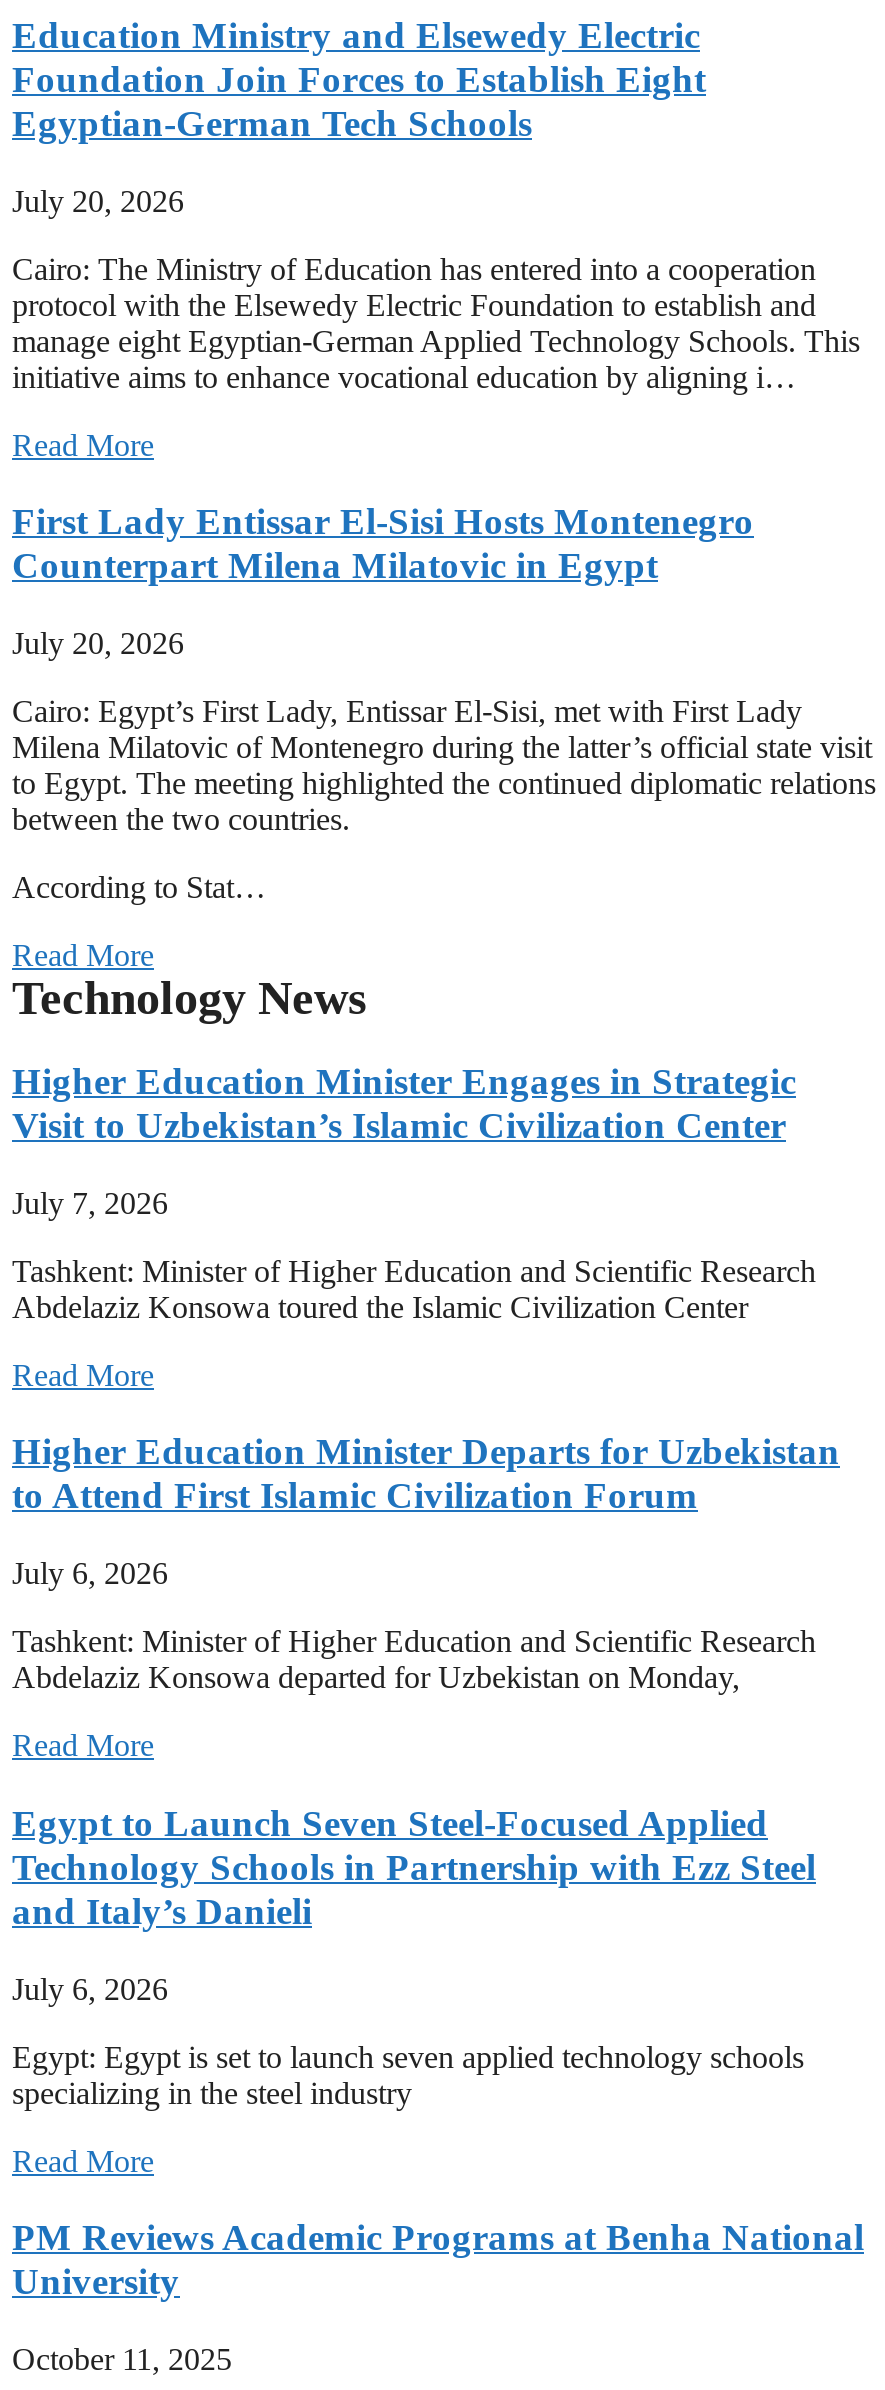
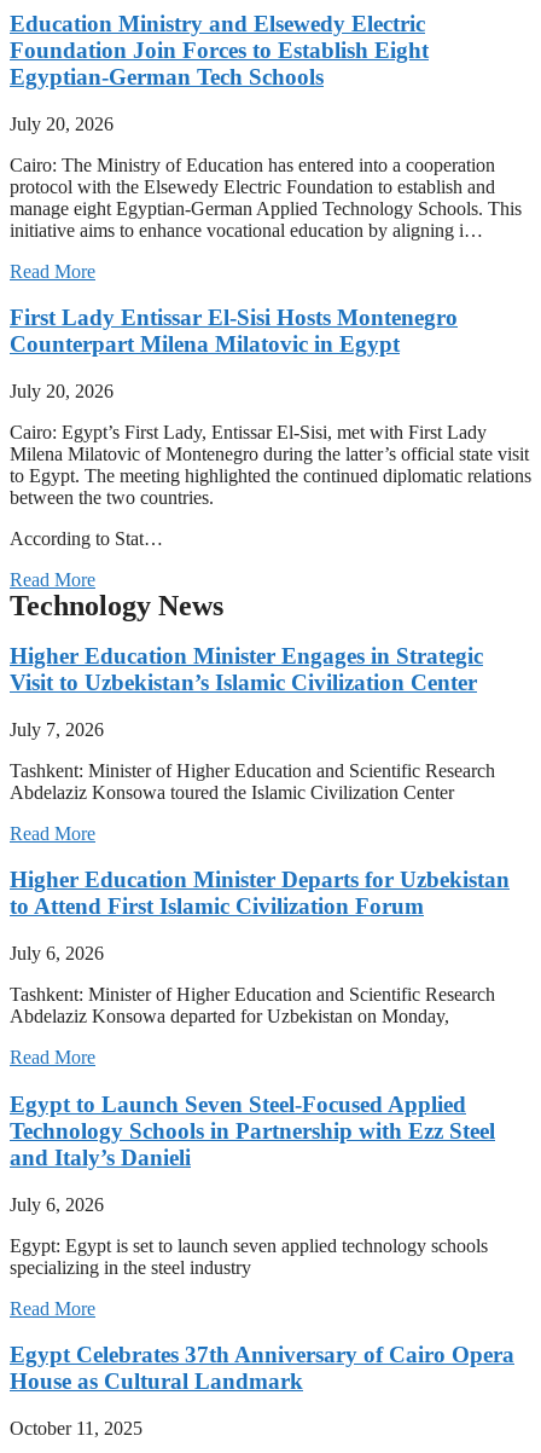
- PM Reviews Academic Programs at Benha National
- University
+ Egypt Celebrates 37th Anniversary of Cairo Opera
+ House as Cultural Landmark
